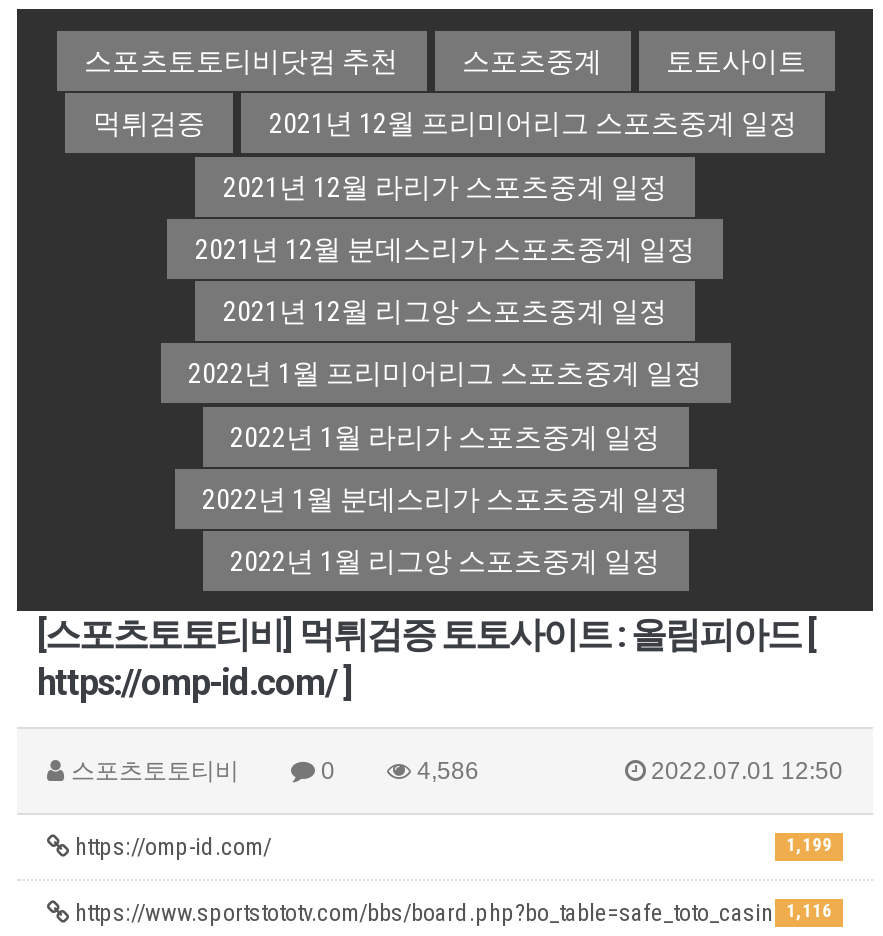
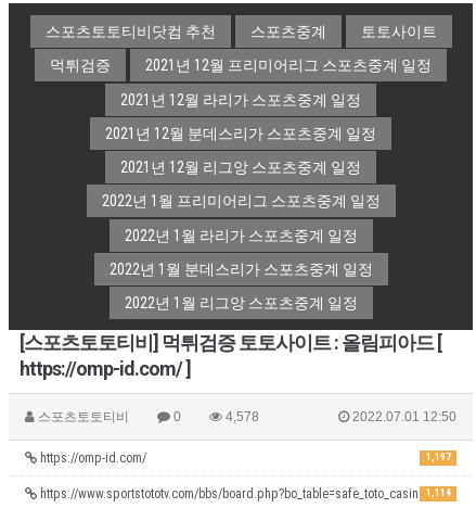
- 4,586
+ 4,578

- 1,199
+ 1,197

- https://www.sportstototv.com/bbs/board.php?bo_table=safe_toto_casin 1,116
+ https://www.sportstototv.com/bbs/board.php?bo_table=safe_toto_casin 1,114
